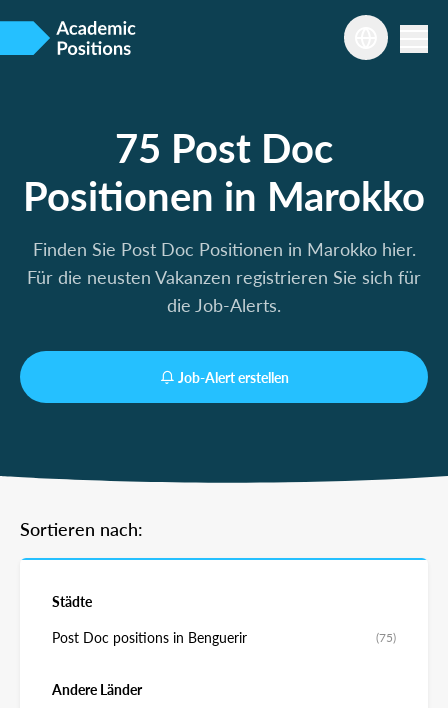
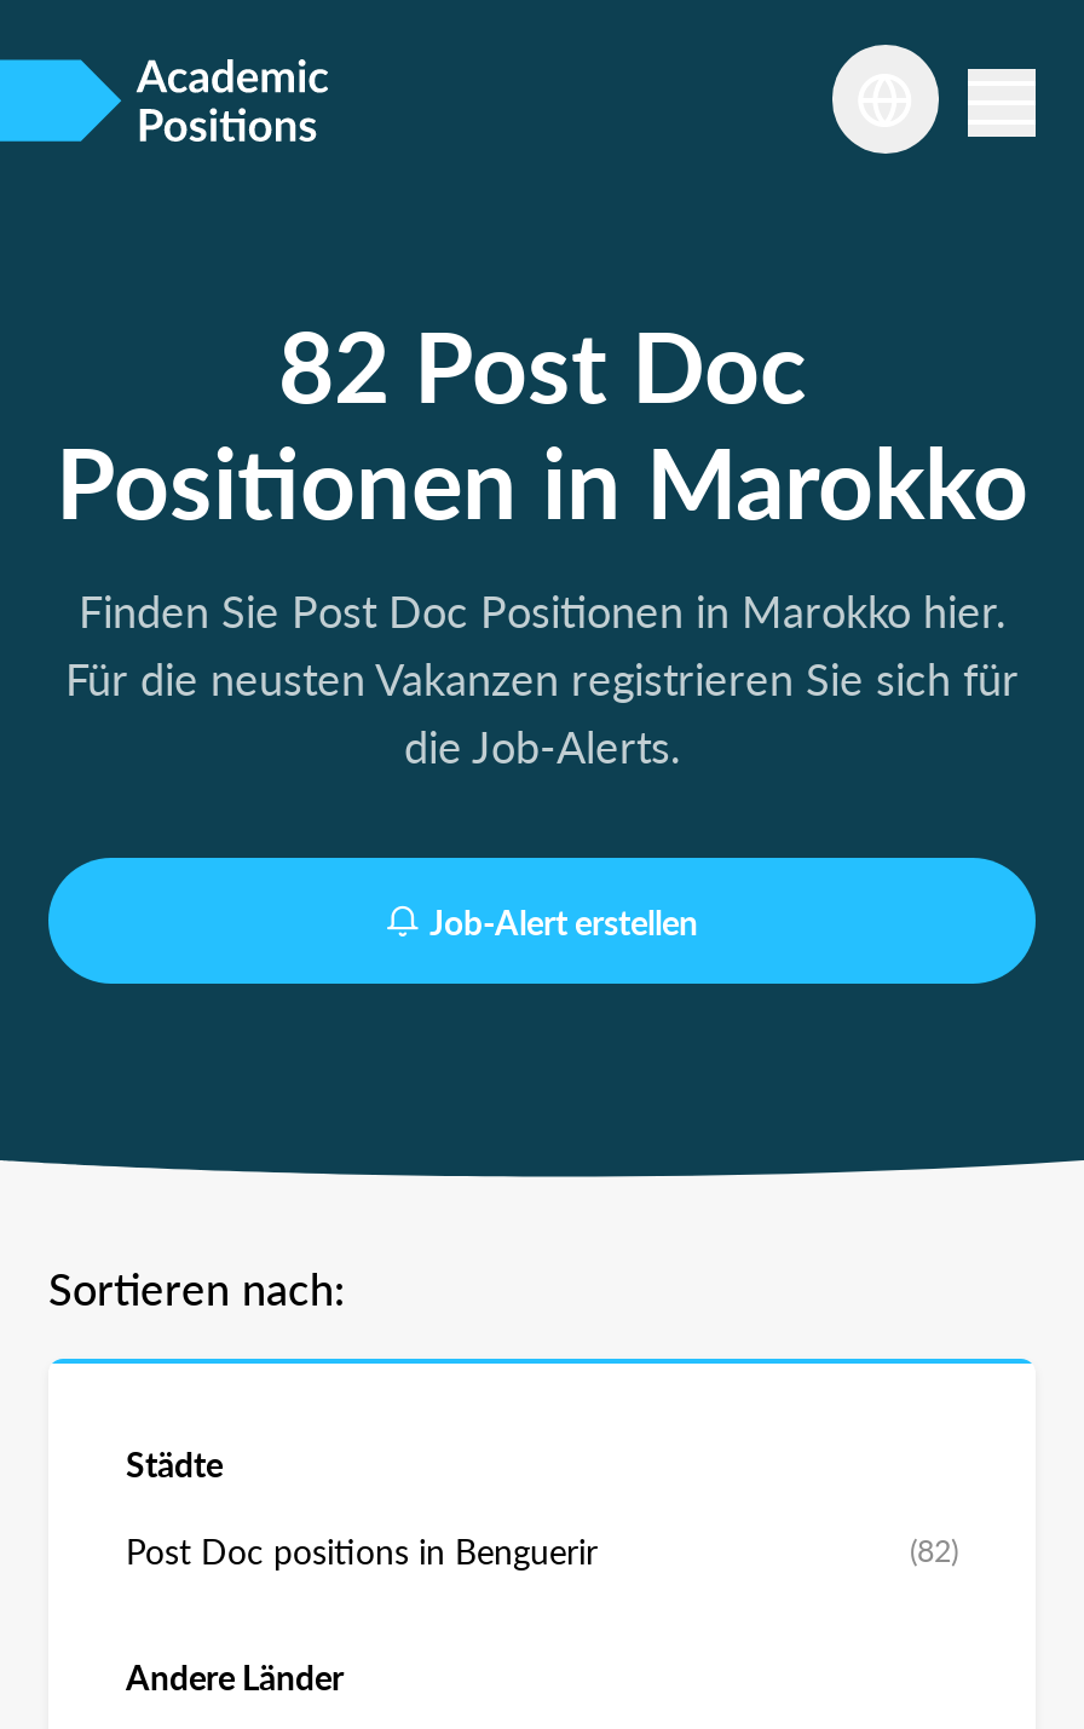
- 75 Post Doc
+ 82 Post Doc

- (75)
+ (82)
